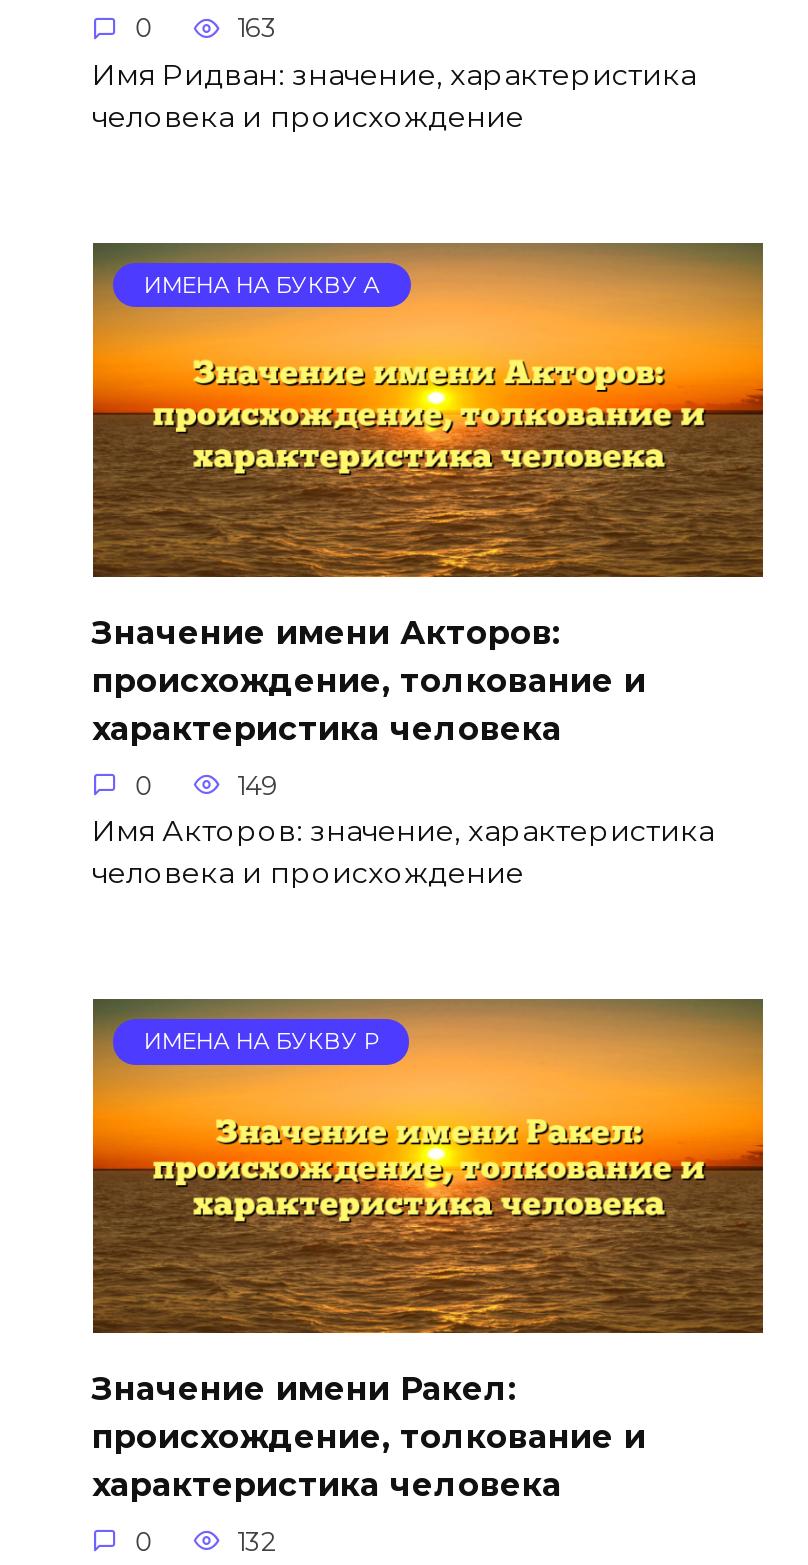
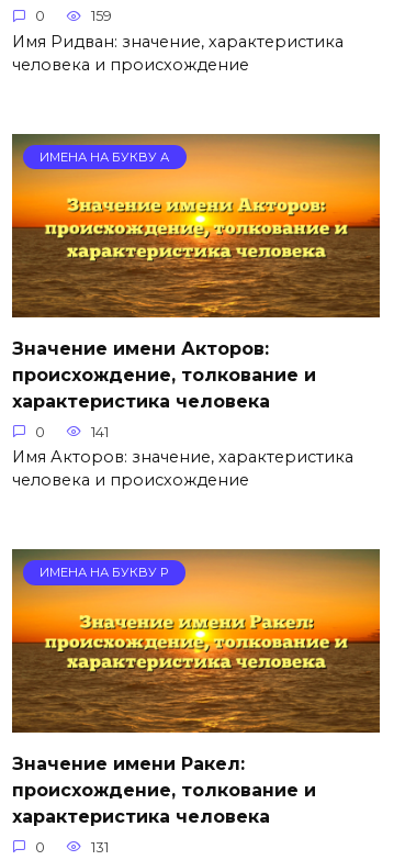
- 163
+ 159

- 149
+ 141

- 132
+ 131
